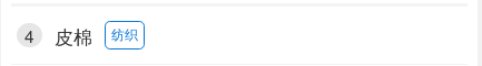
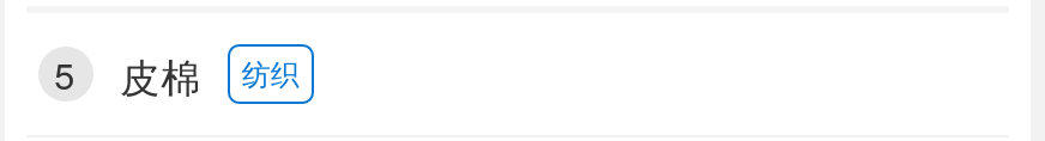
- 4 皮棉 纺织
+ 5 皮棉 纺织
